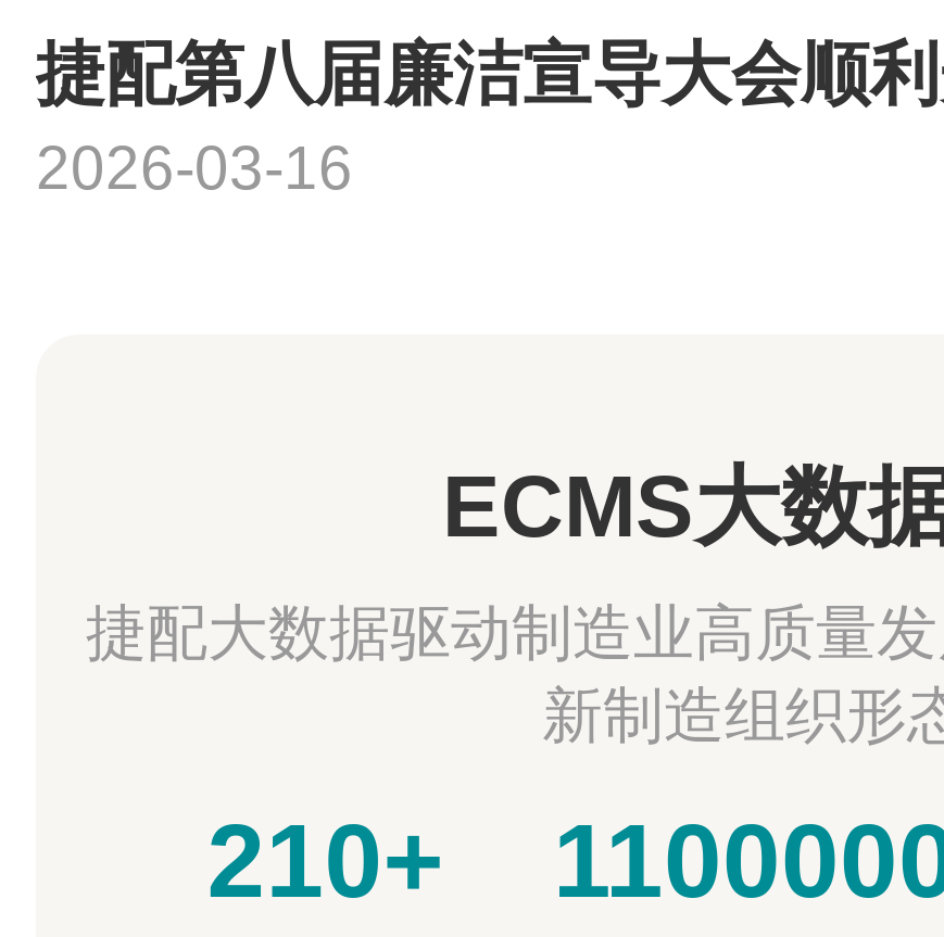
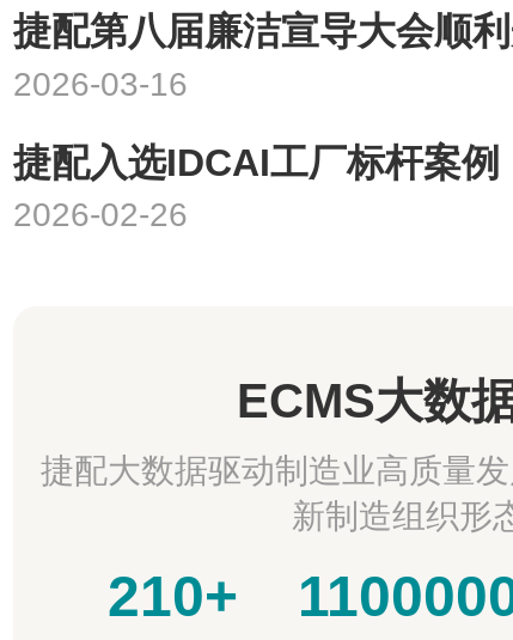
+ 捷配入选IDCAI工厂标杆案例
+ 2026-02-26
